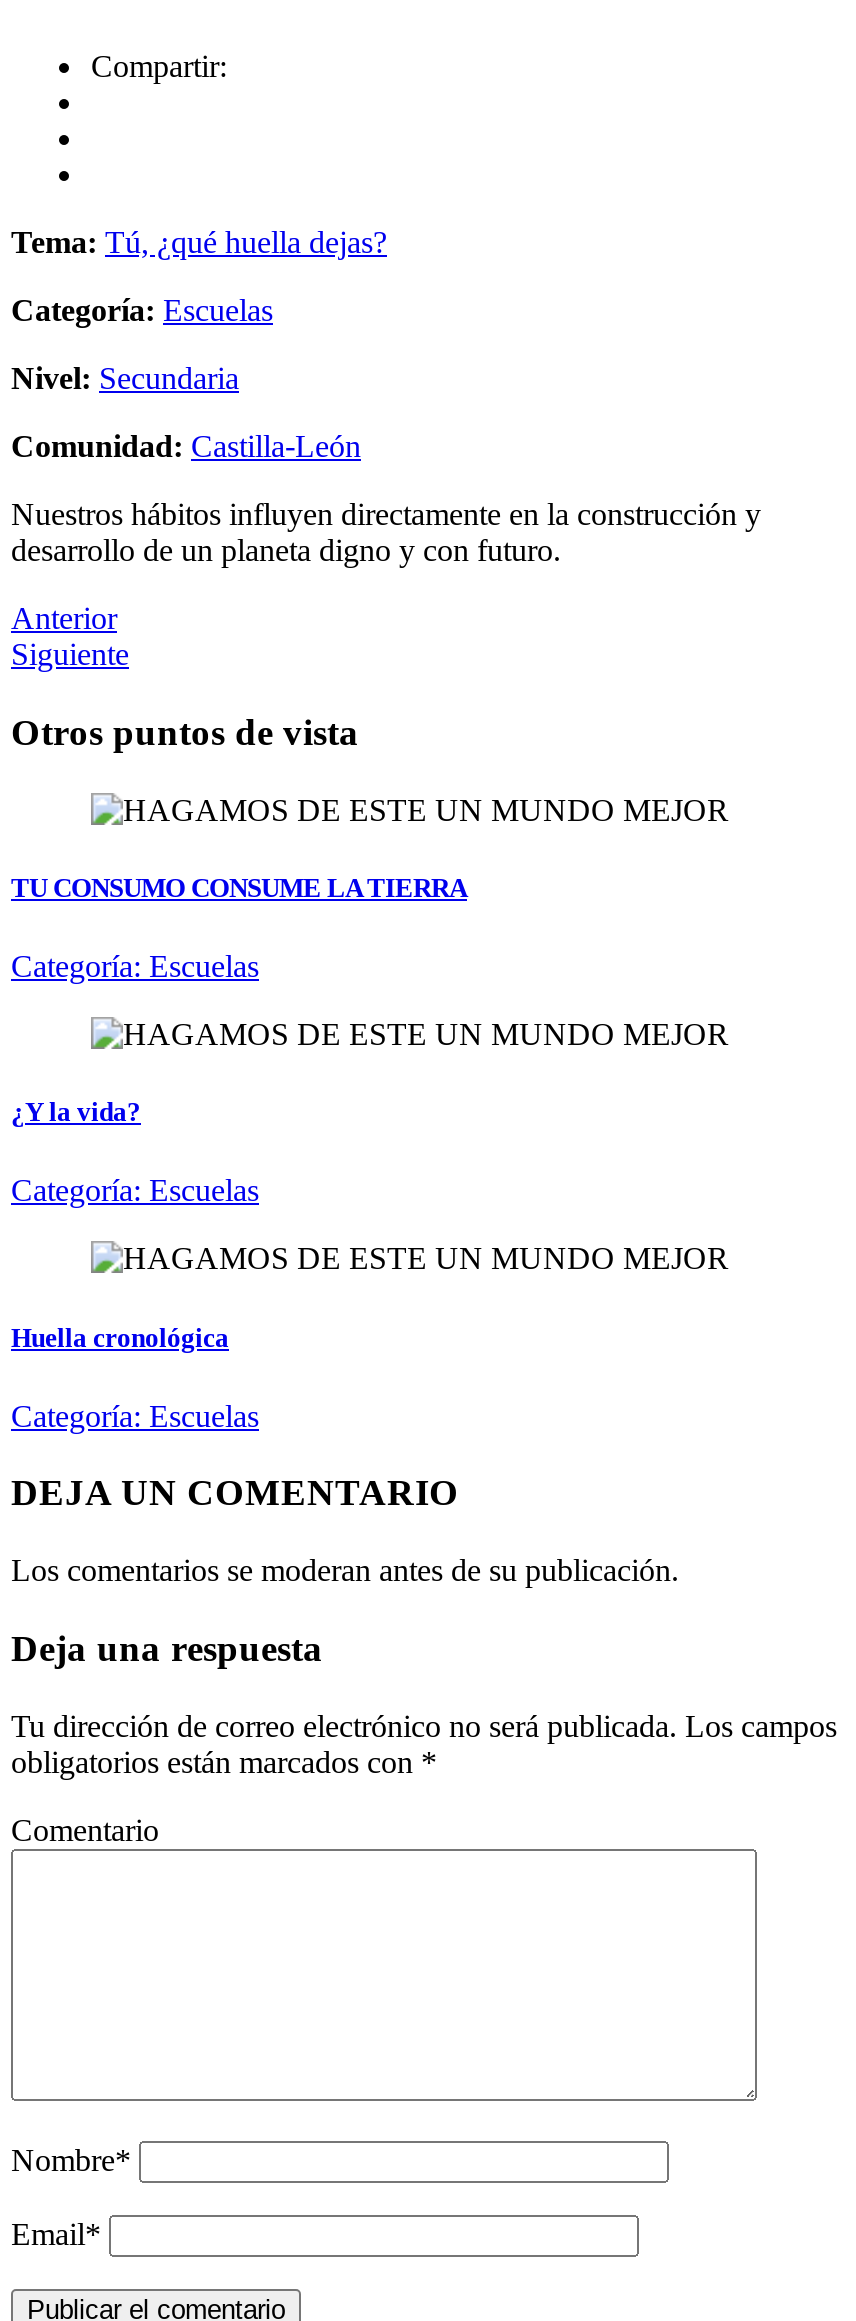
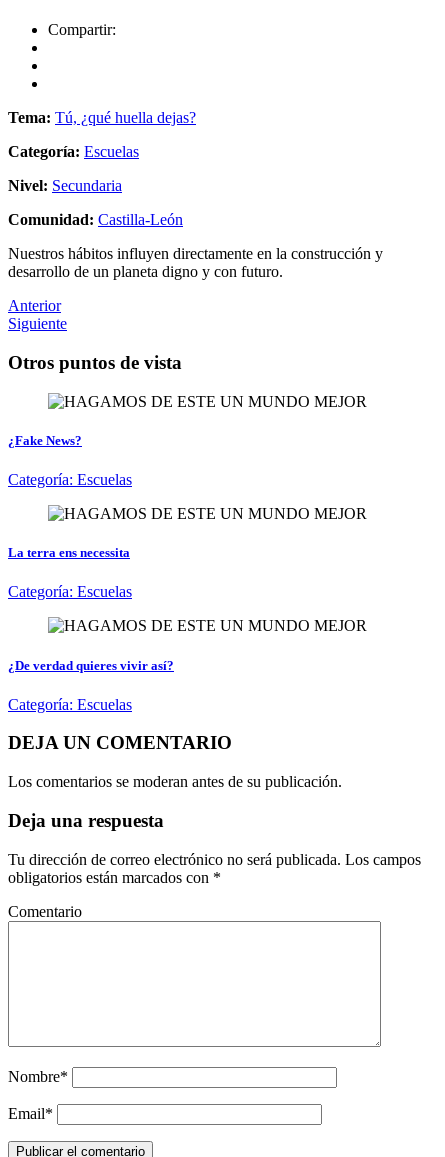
- TU CONSUMO CONSUME LA TIERRA
+ ¿Fake News?

- ¿Y la vida?
+ La terra ens necessita

- Huella cronológica
+ ¿De verdad quieres vivir así?
